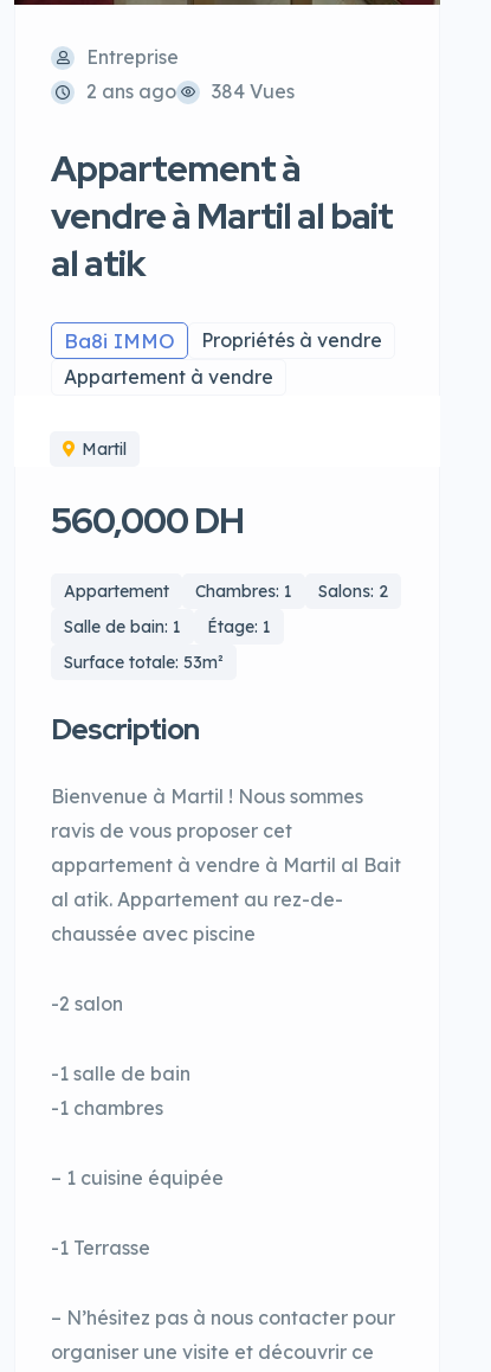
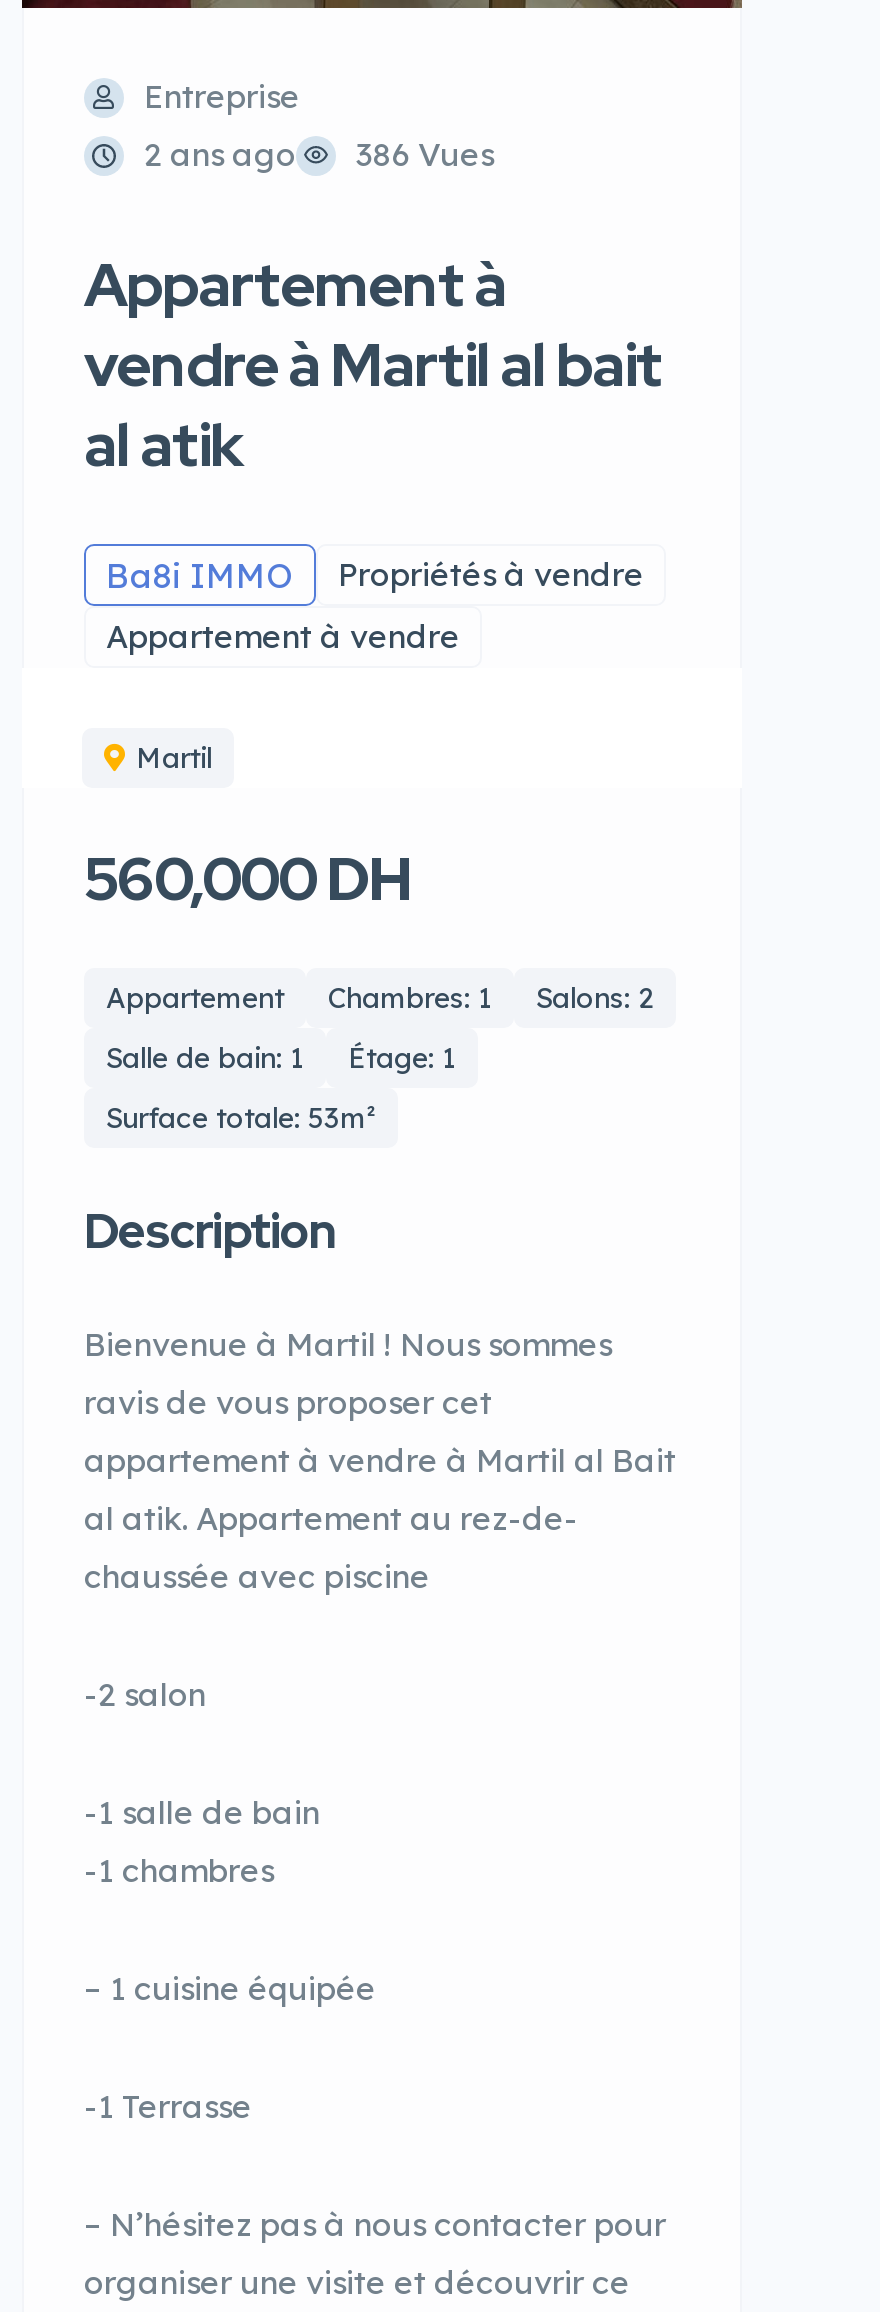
- 2 ans ago 384 Vues
+ 2 ans ago 386 Vues
